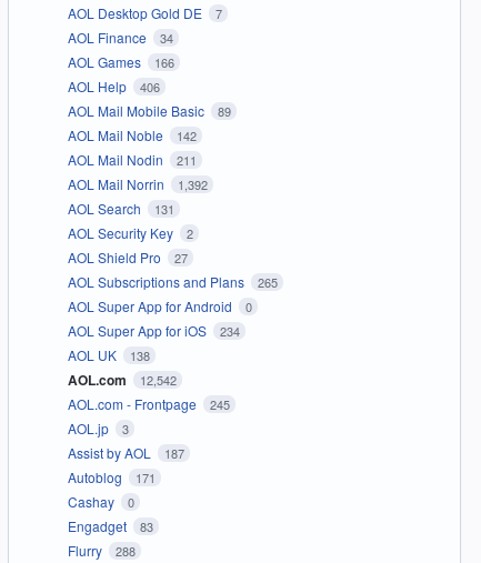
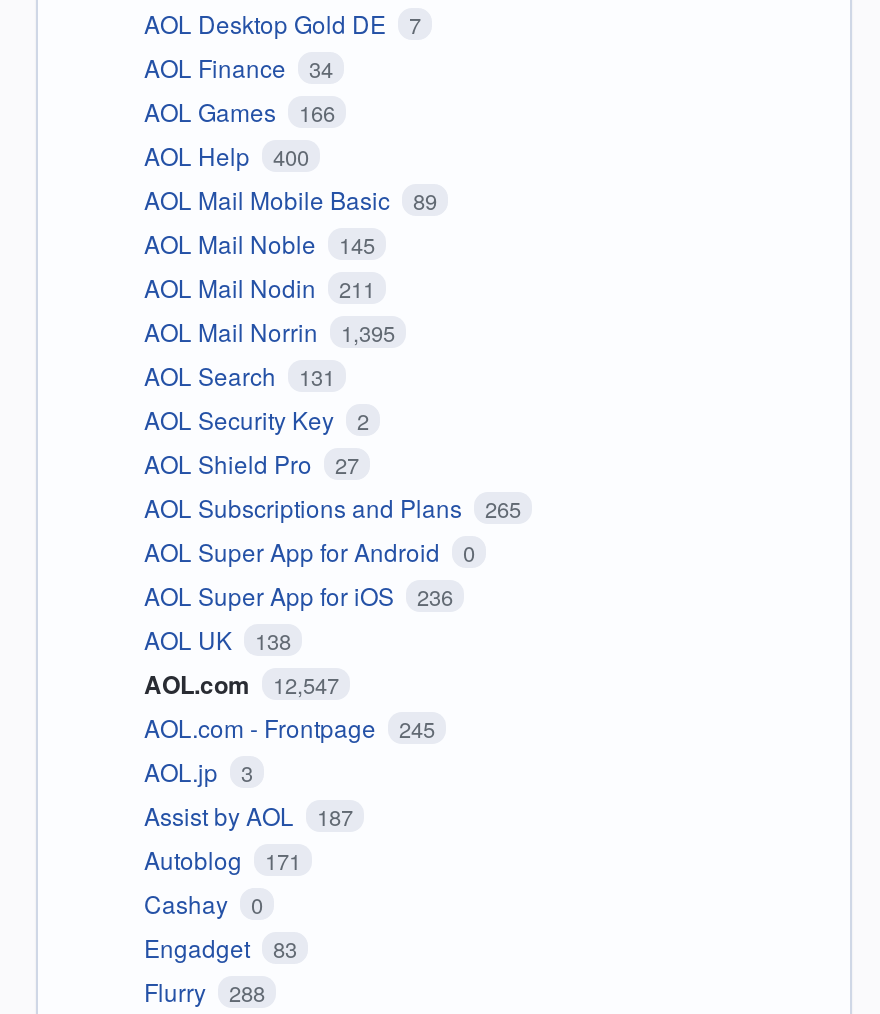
- AOL Help 406
+ AOL Help 400

- AOL Mail Noble 142
+ AOL Mail Noble 145

- AOL Mail Norrin 1,392
+ AOL Mail Norrin 1,395

- AOL Super App for iOS 234
+ AOL Super App for iOS 236

- AOL.com 12,542
+ AOL.com 12,547
